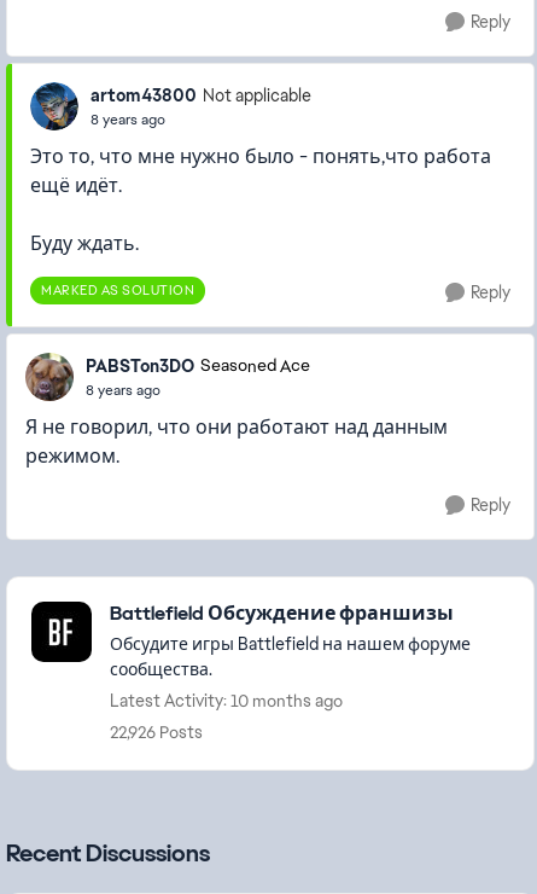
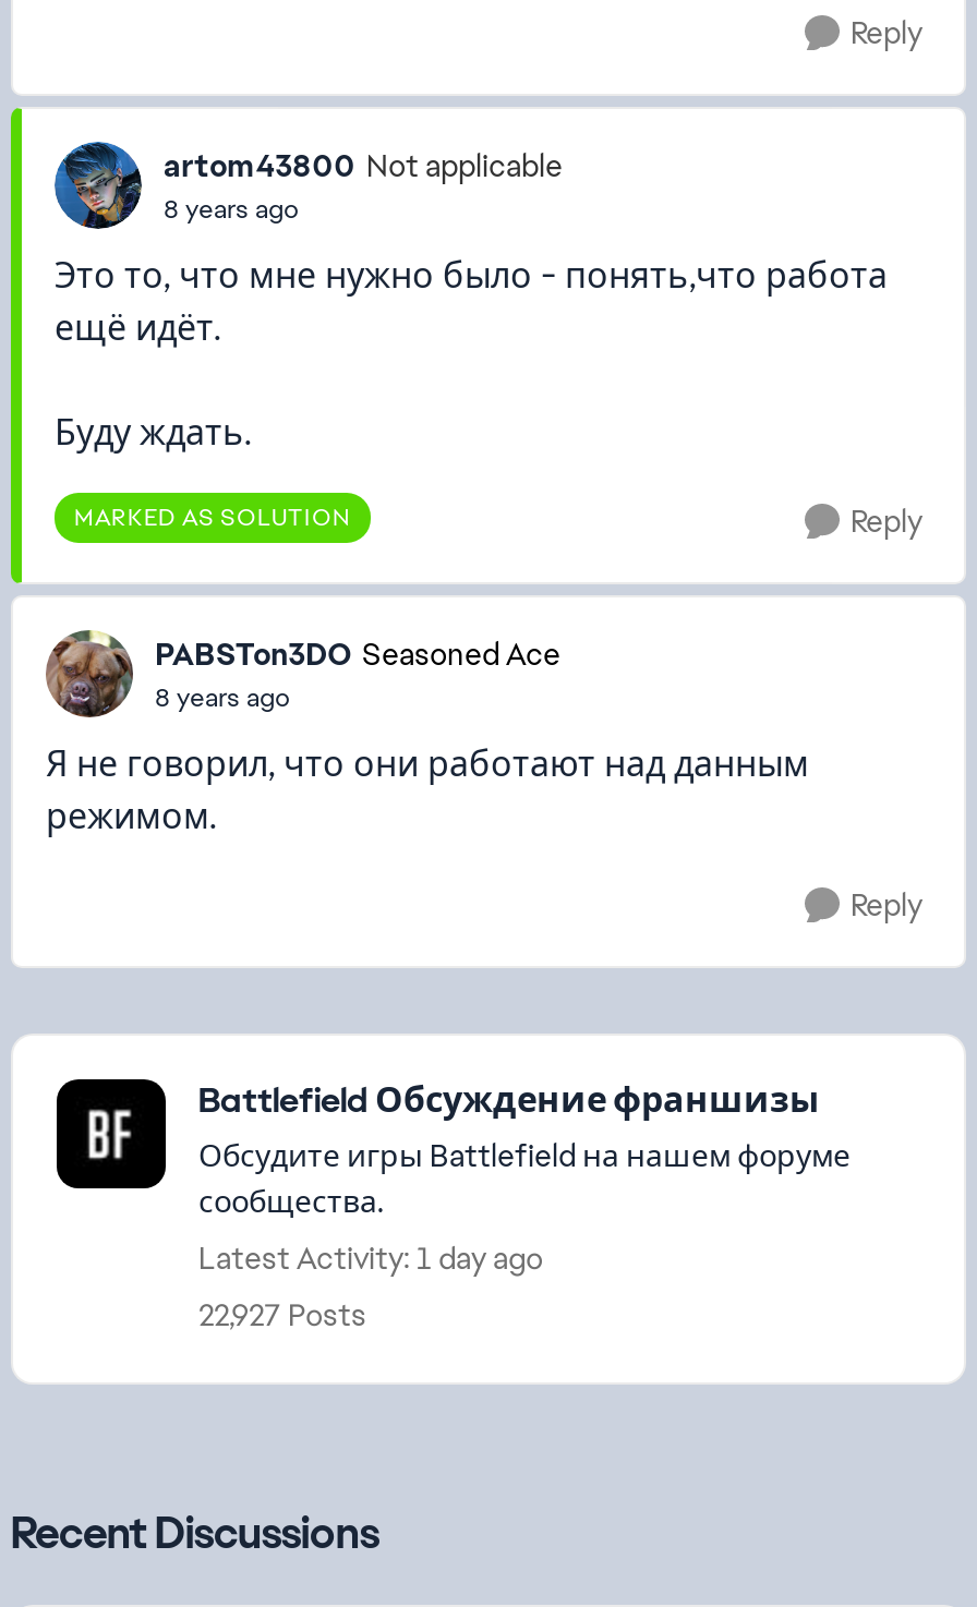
- Latest Activity: 10 months ago
+ Latest Activity: 1 day ago

- 22,926 Posts
+ 22,927 Posts
